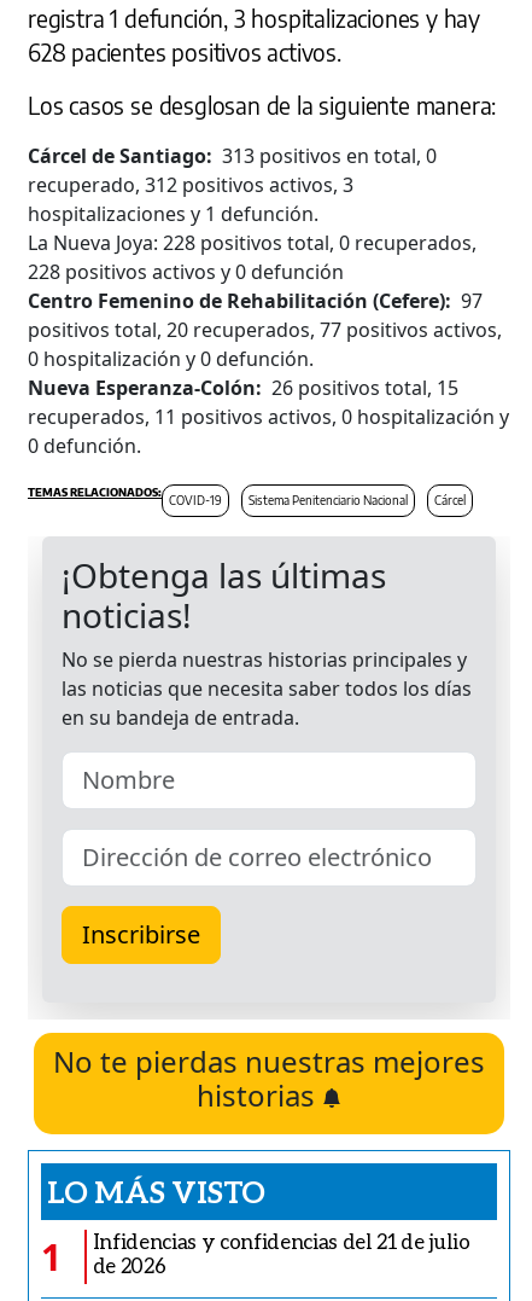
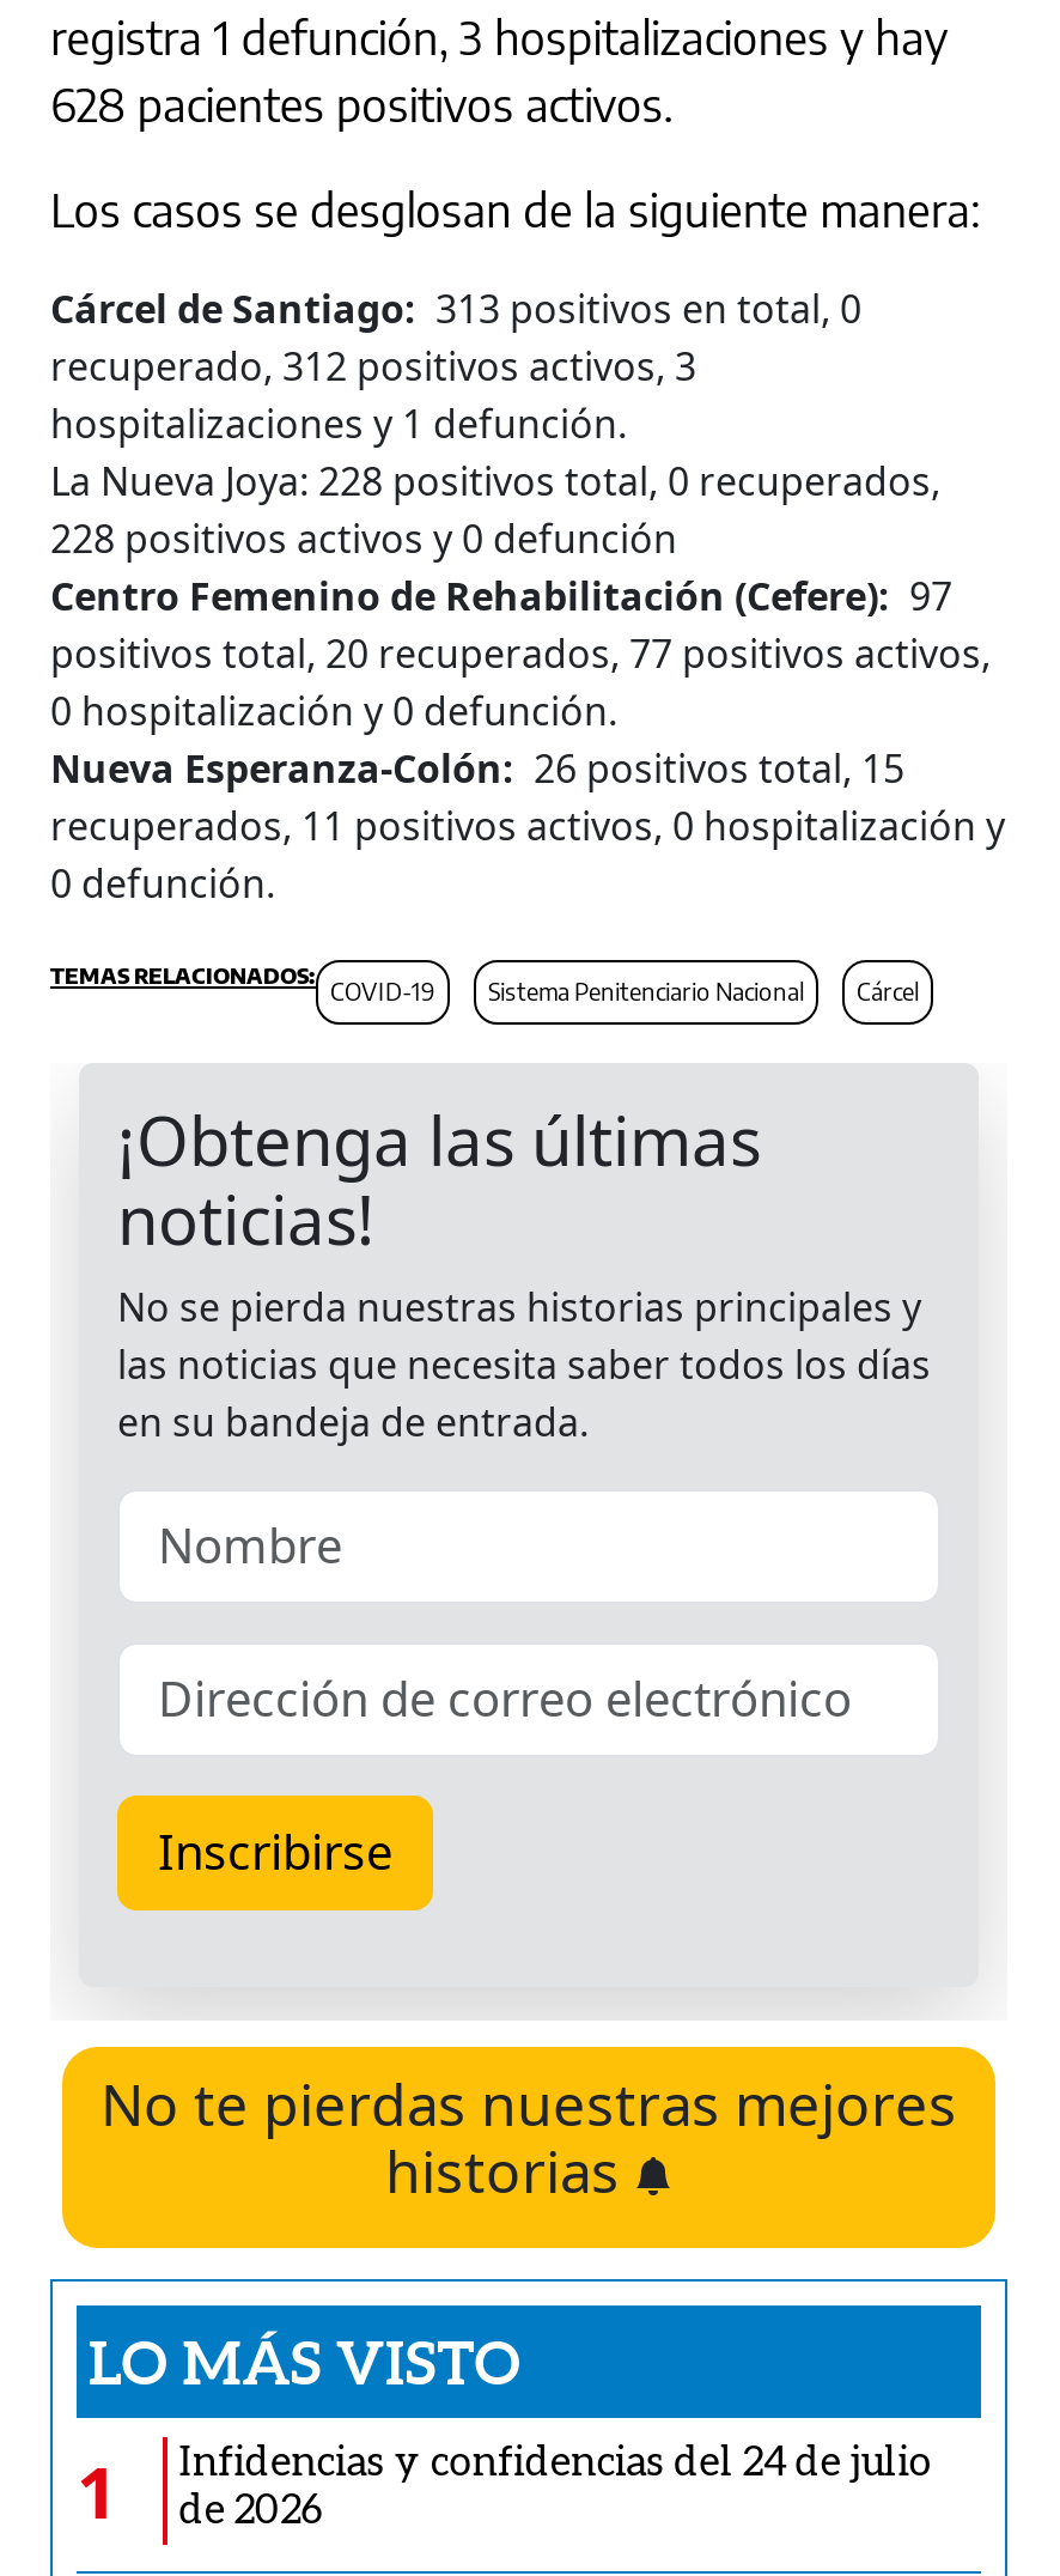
- Infidencias y confidencias del 21 de julio
+ Infidencias y confidencias del 24 de julio
